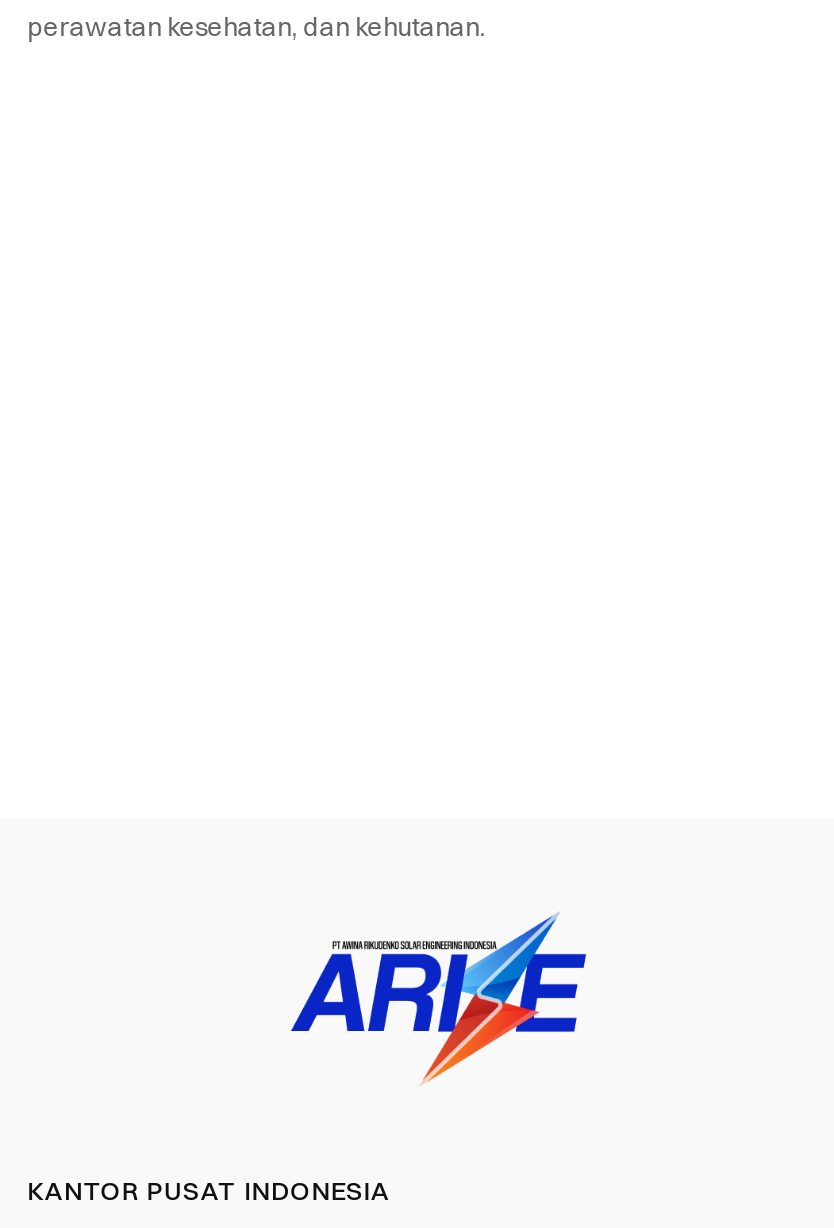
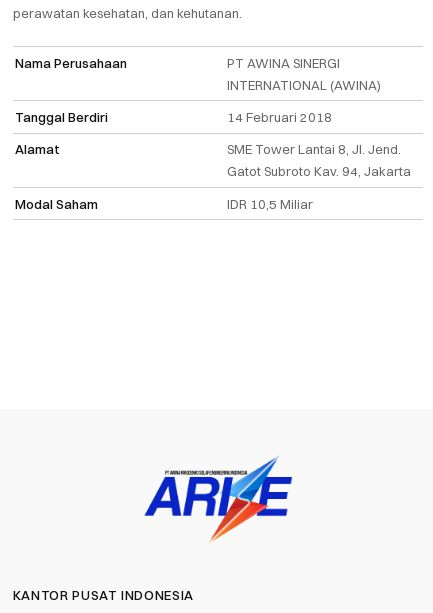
+ Nama Perusahaan
+ PT AWINA SINERGI
+ INTERNATIONAL (AWINA)
+ Tanggal Berdiri
+ 14 Februari 2018
+ Alamat
+ SME Tower Lantai 8, Jl. Jend.
+ Gatot Subroto Kav. 94, Jakarta
+ Modal Saham
+ IDR 10,5 Miliar
